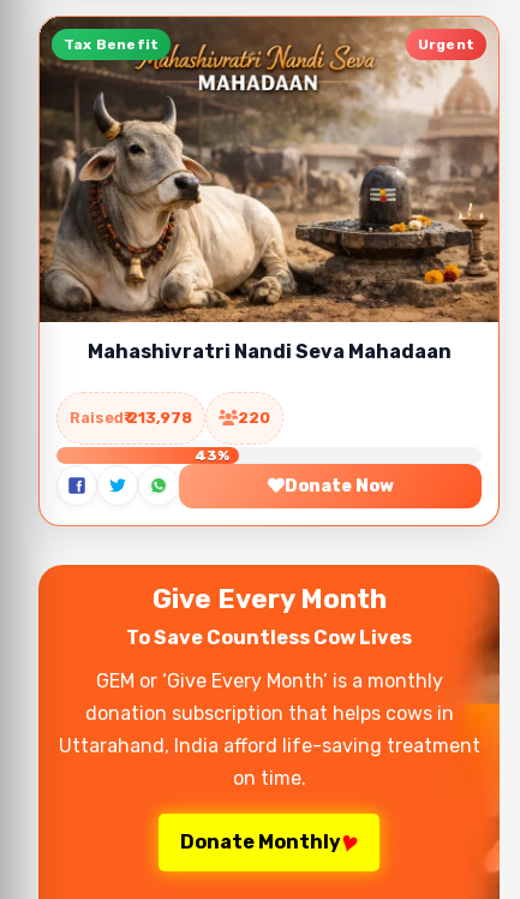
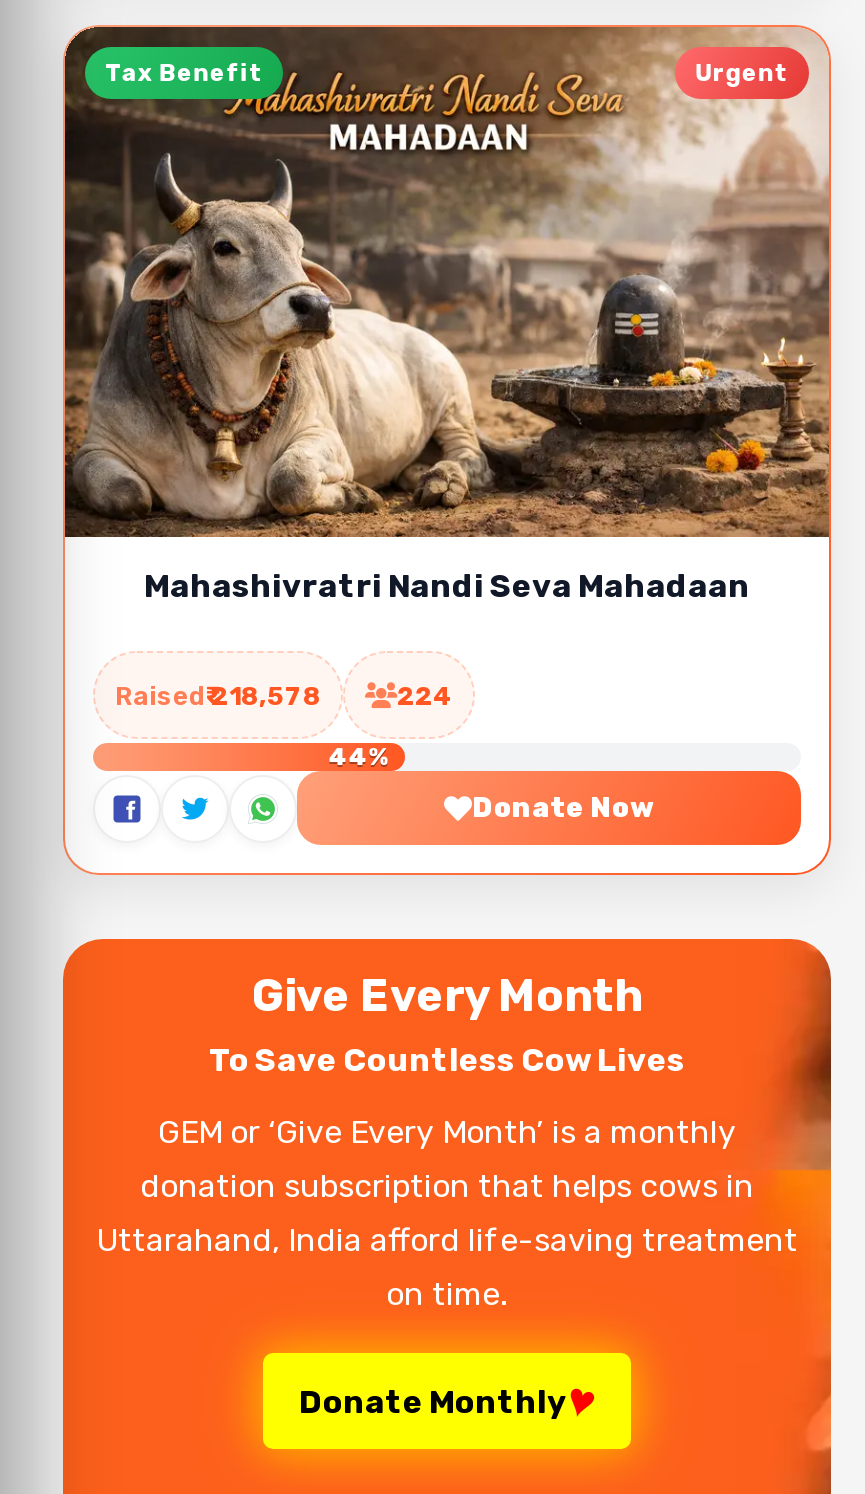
- Raised₹ 213,978
+ Raised₹ 218,578

- 220
+ 224

- 43%
+ 44%
